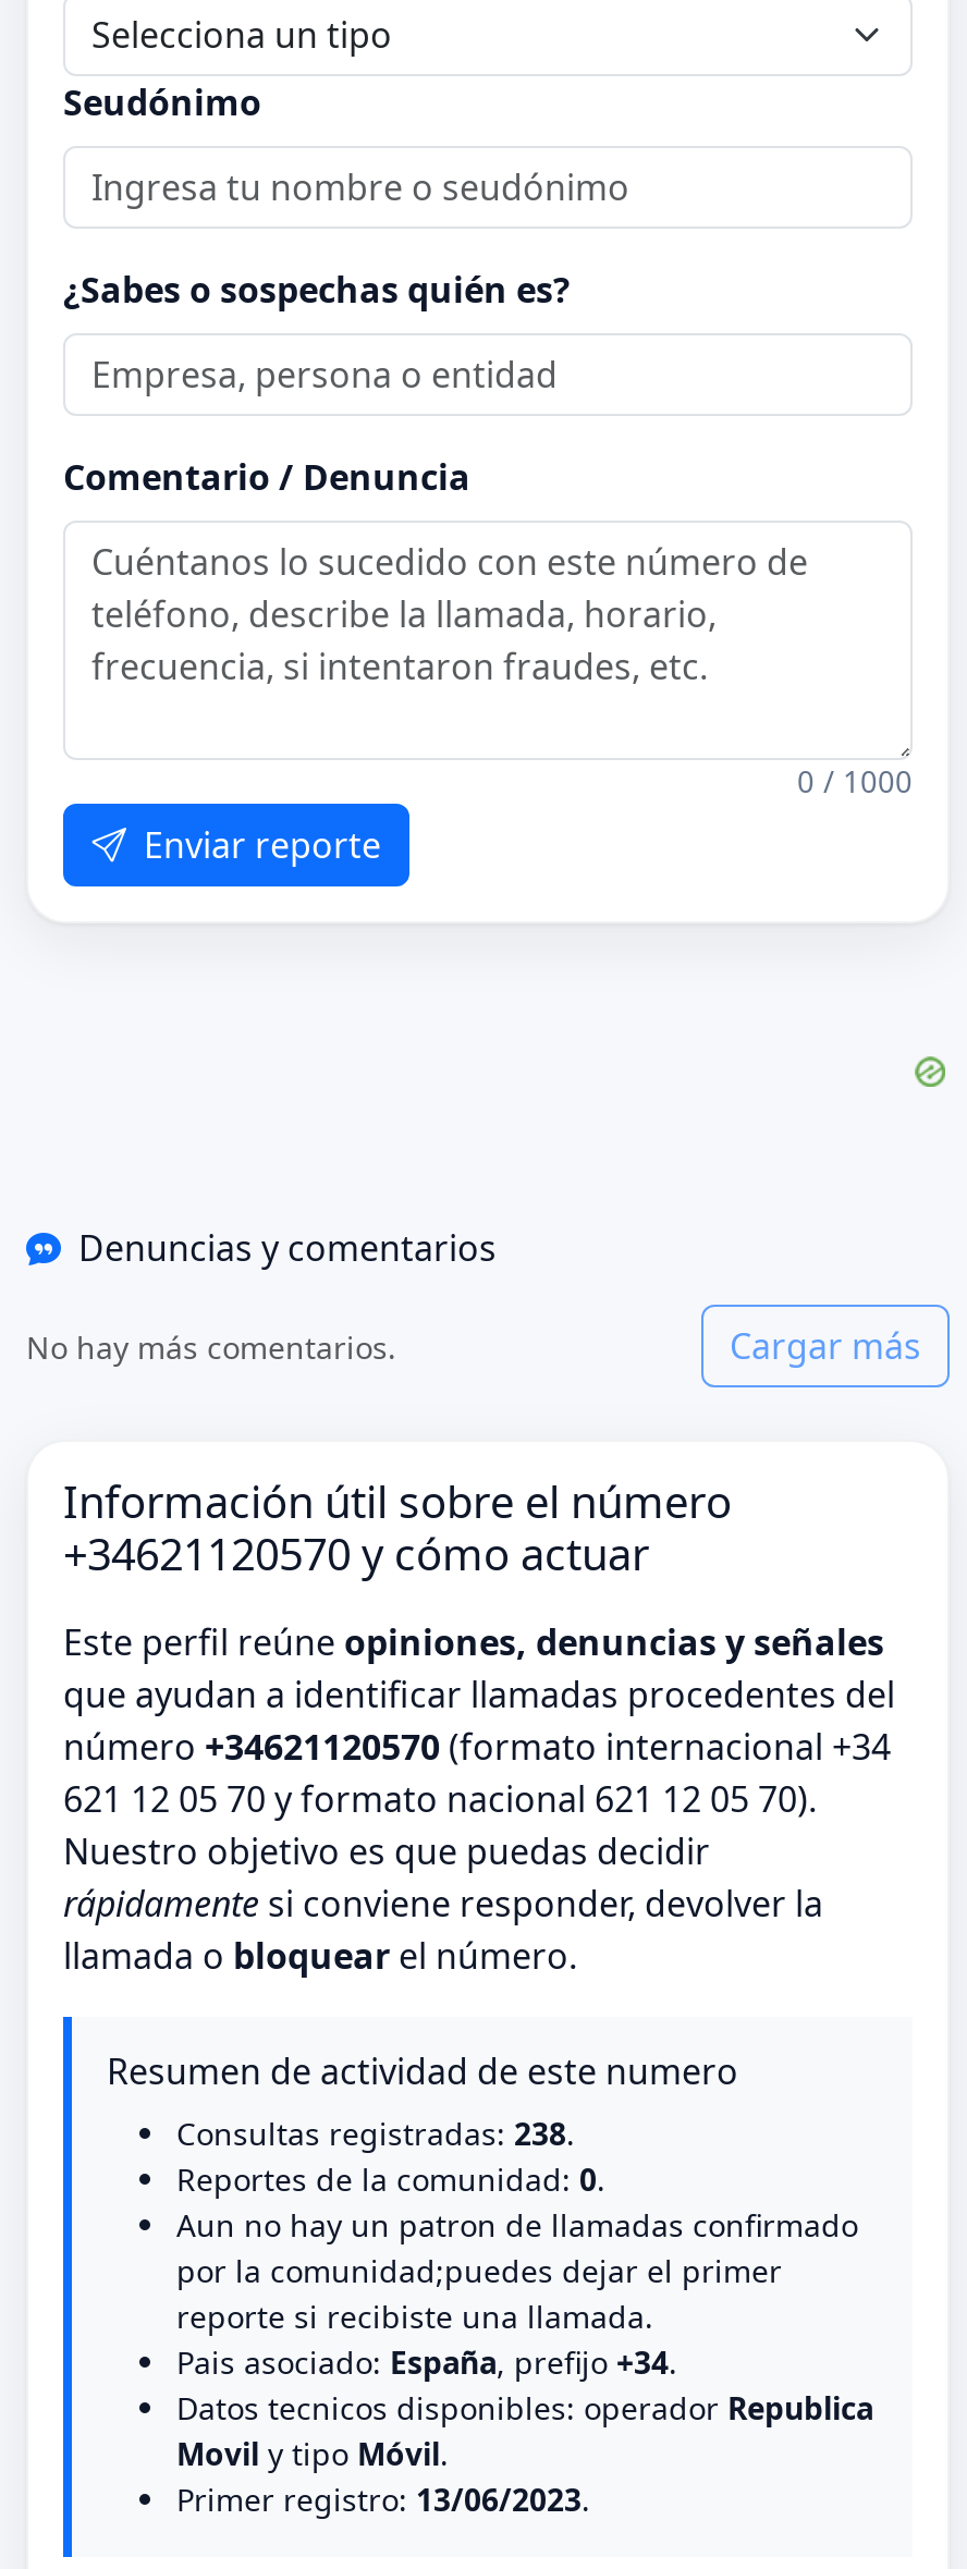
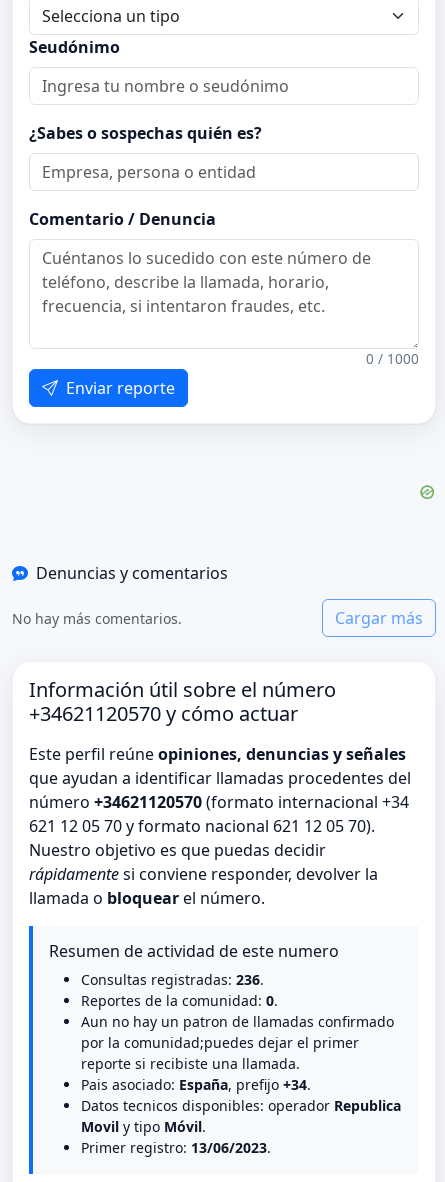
- Consultas registradas: 238.
+ Consultas registradas: 236.
